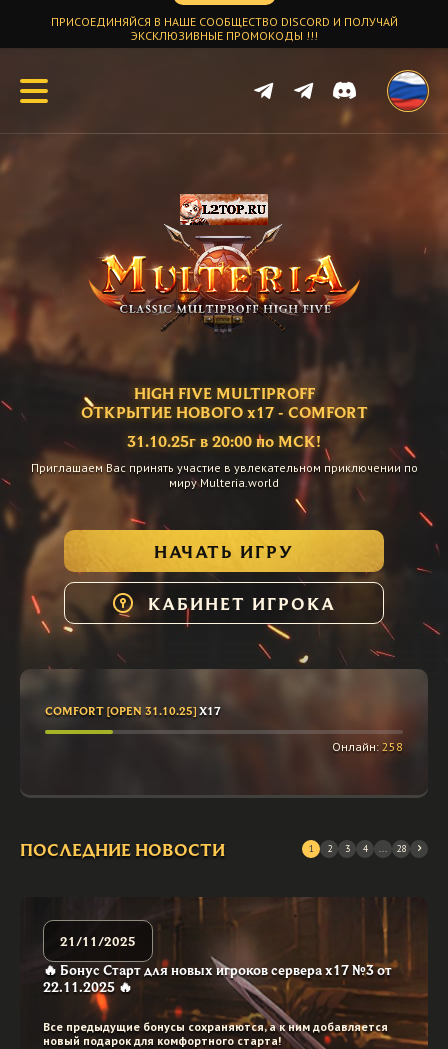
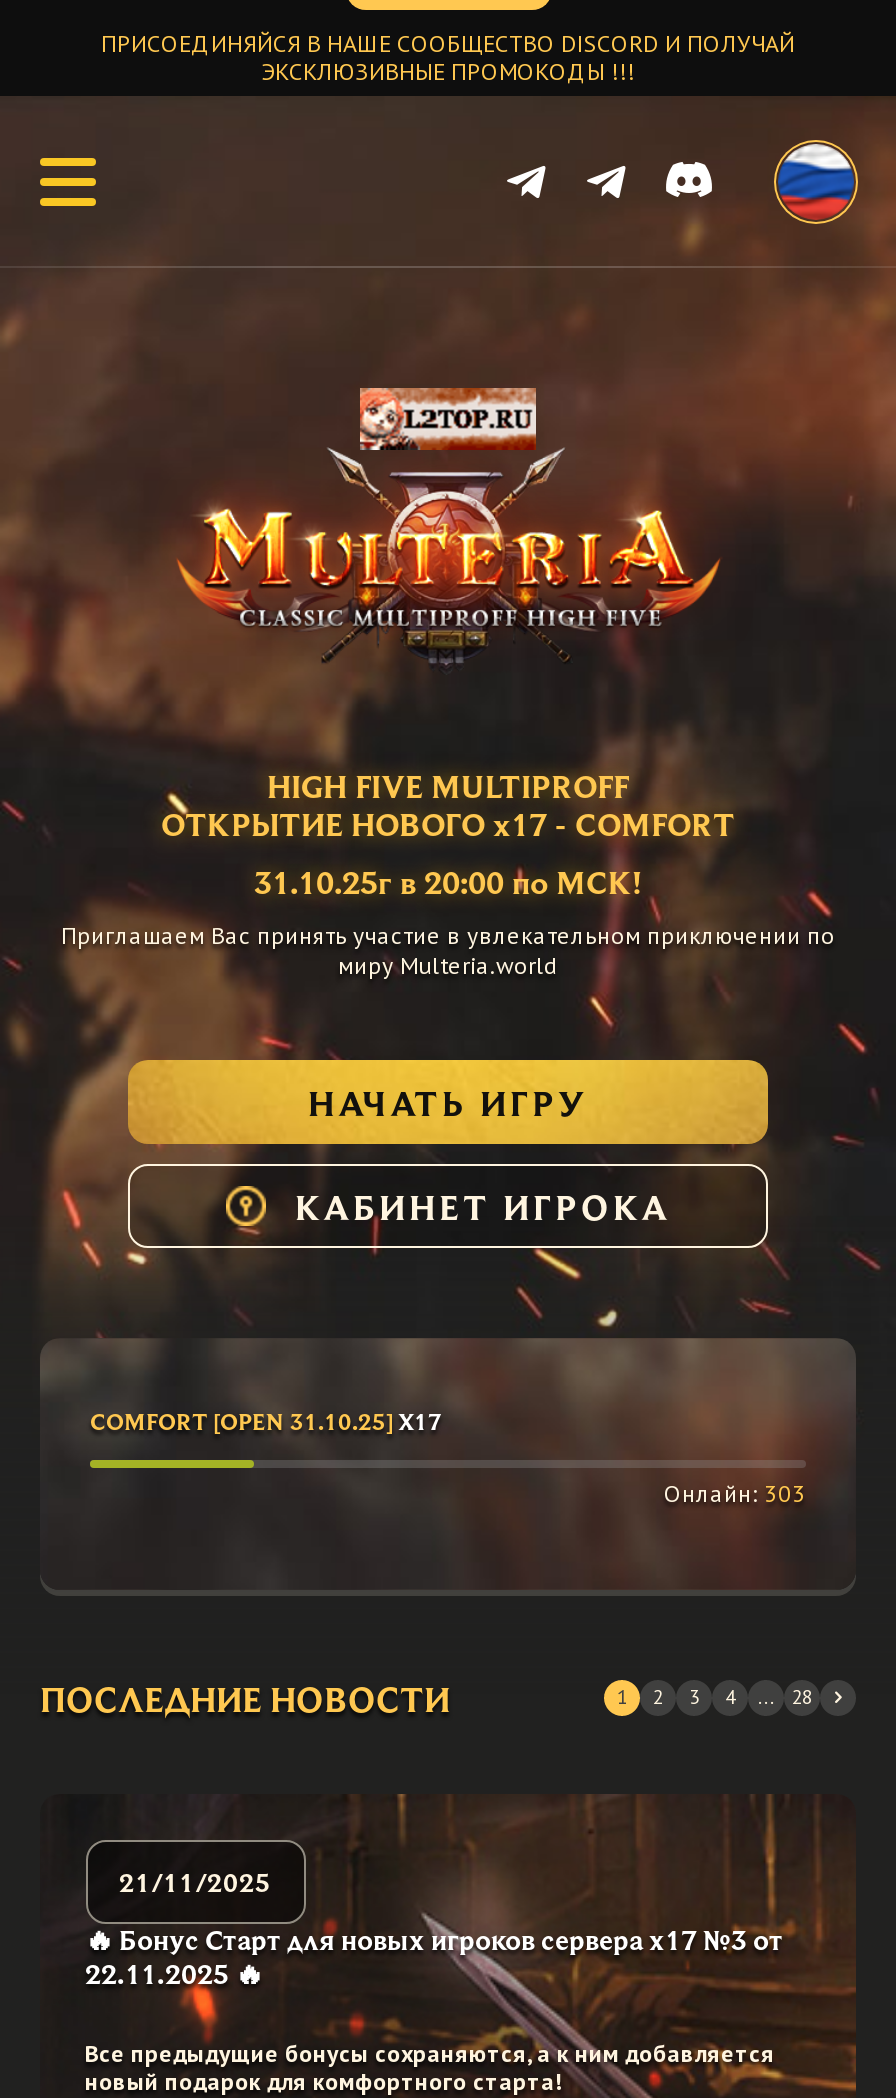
- Онлайн: 258
+ Онлайн: 303
